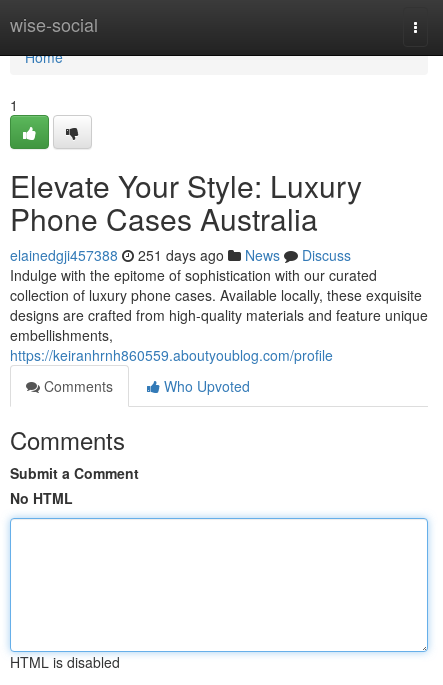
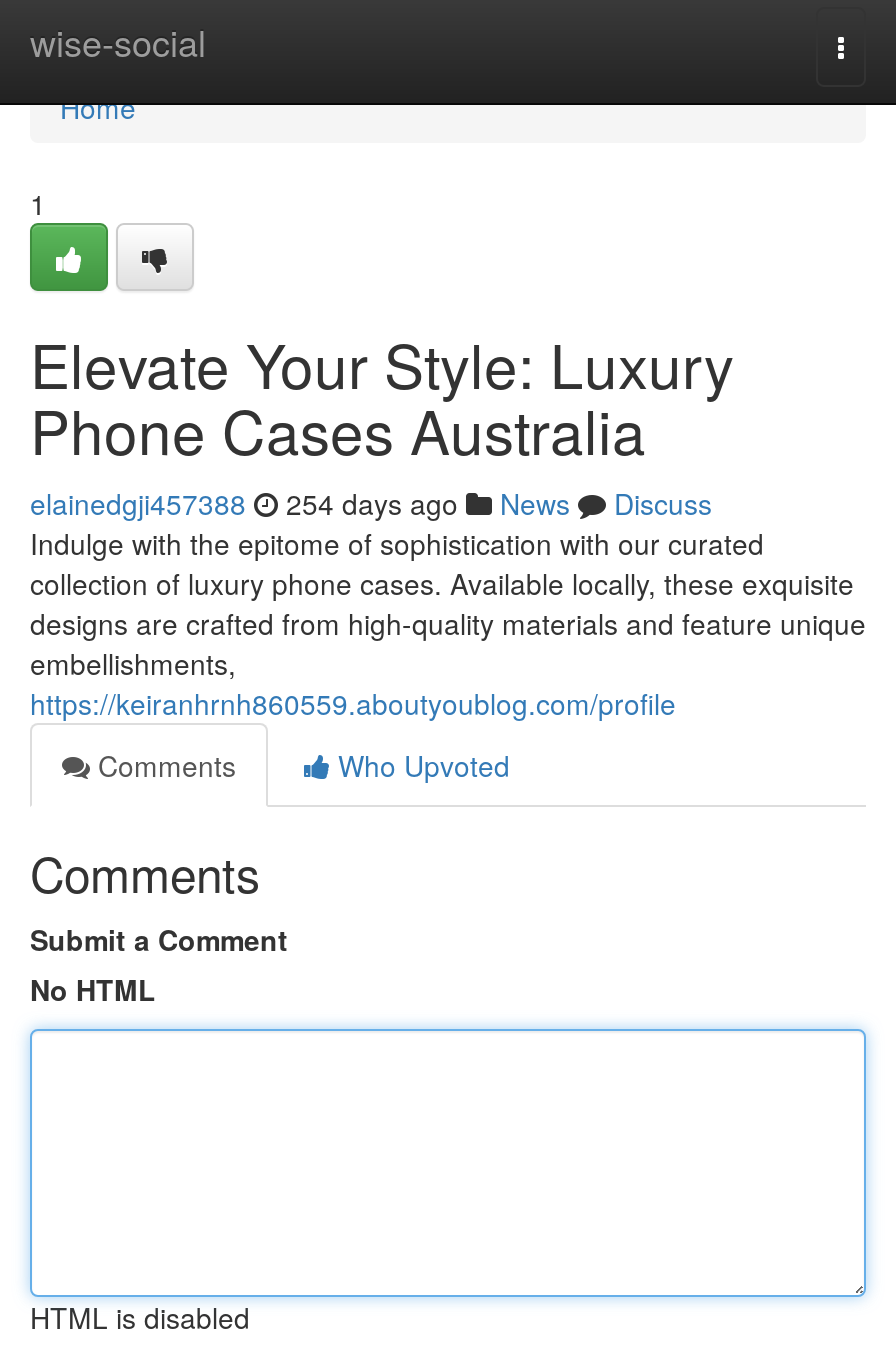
- elainedgji457388 251 days ago News Discuss
+ elainedgji457388 254 days ago News Discuss
